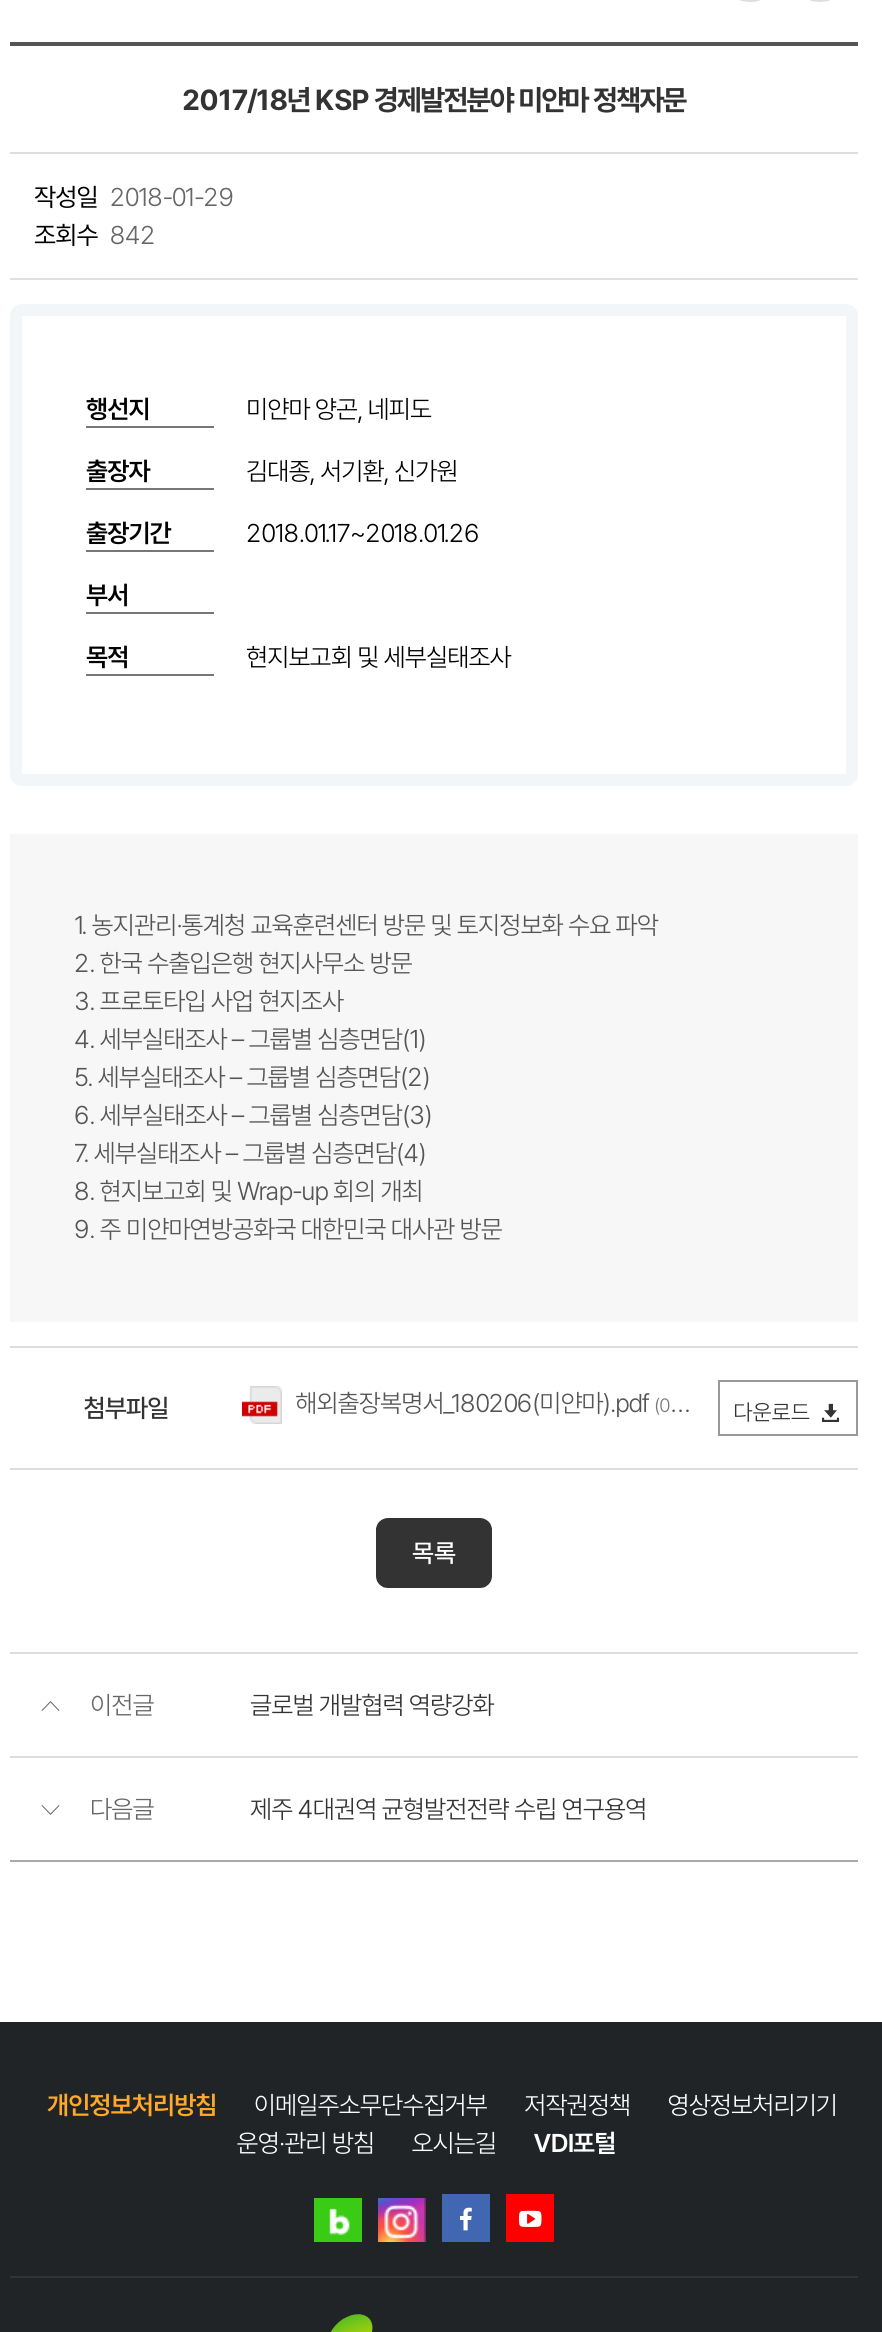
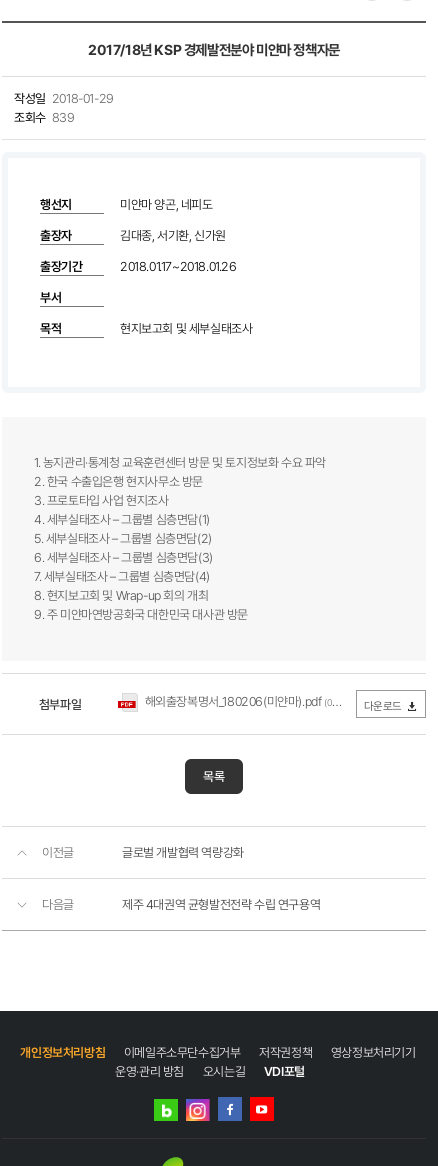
- 조회수 842
+ 조회수 839
